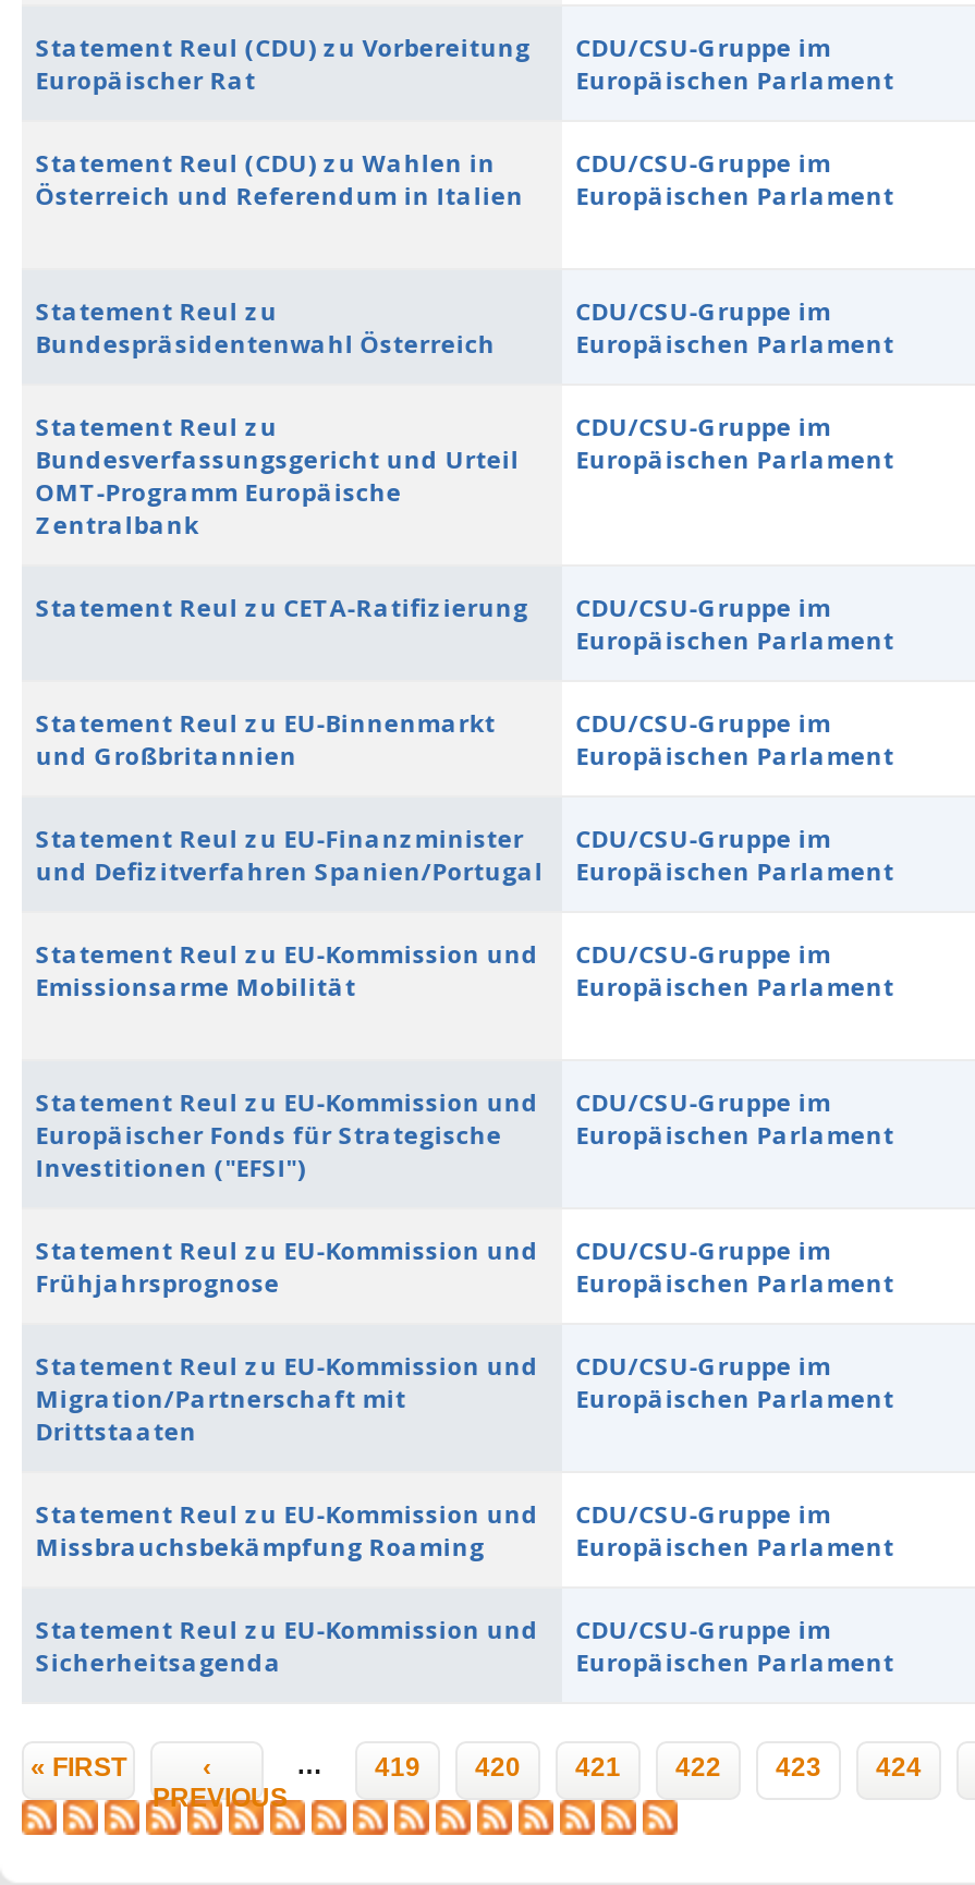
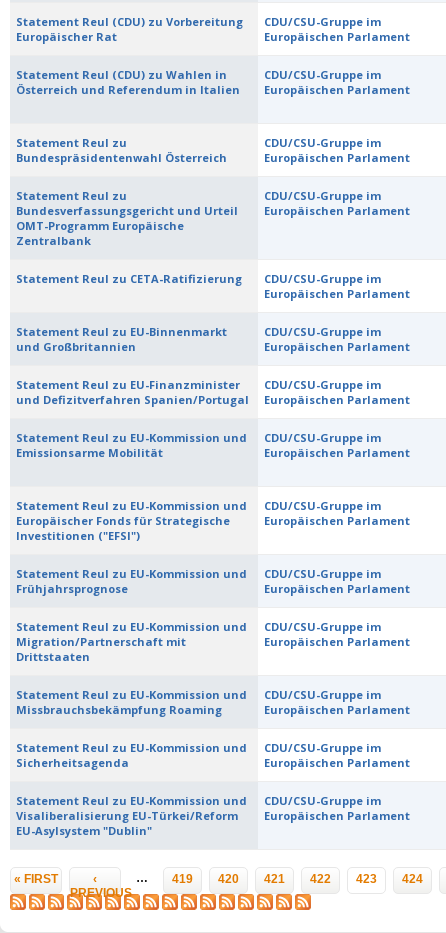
+ Statement Reul zu EU-Kommission und
+ Visaliberalisierung EU-Türkei/Reform
+ EU-Asylsystem "Dublin"

+ CDU/CSU-Gruppe im
+ Europäischen Parlament
